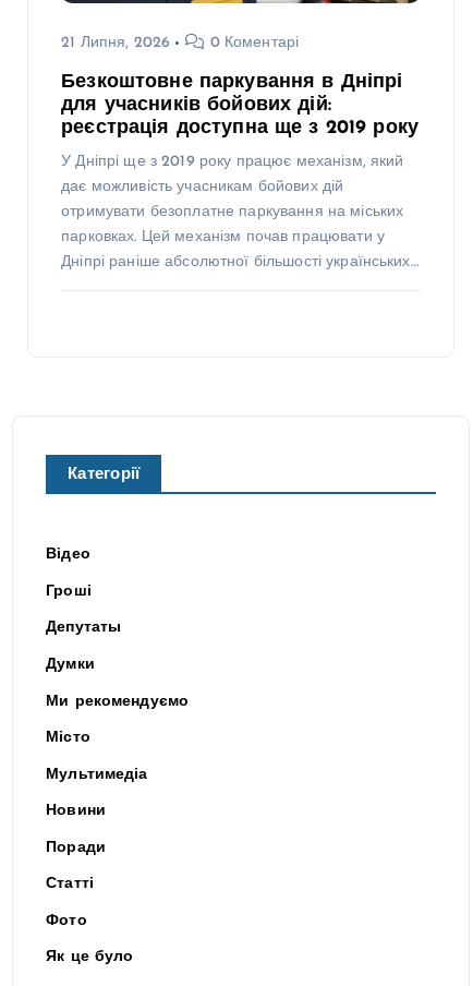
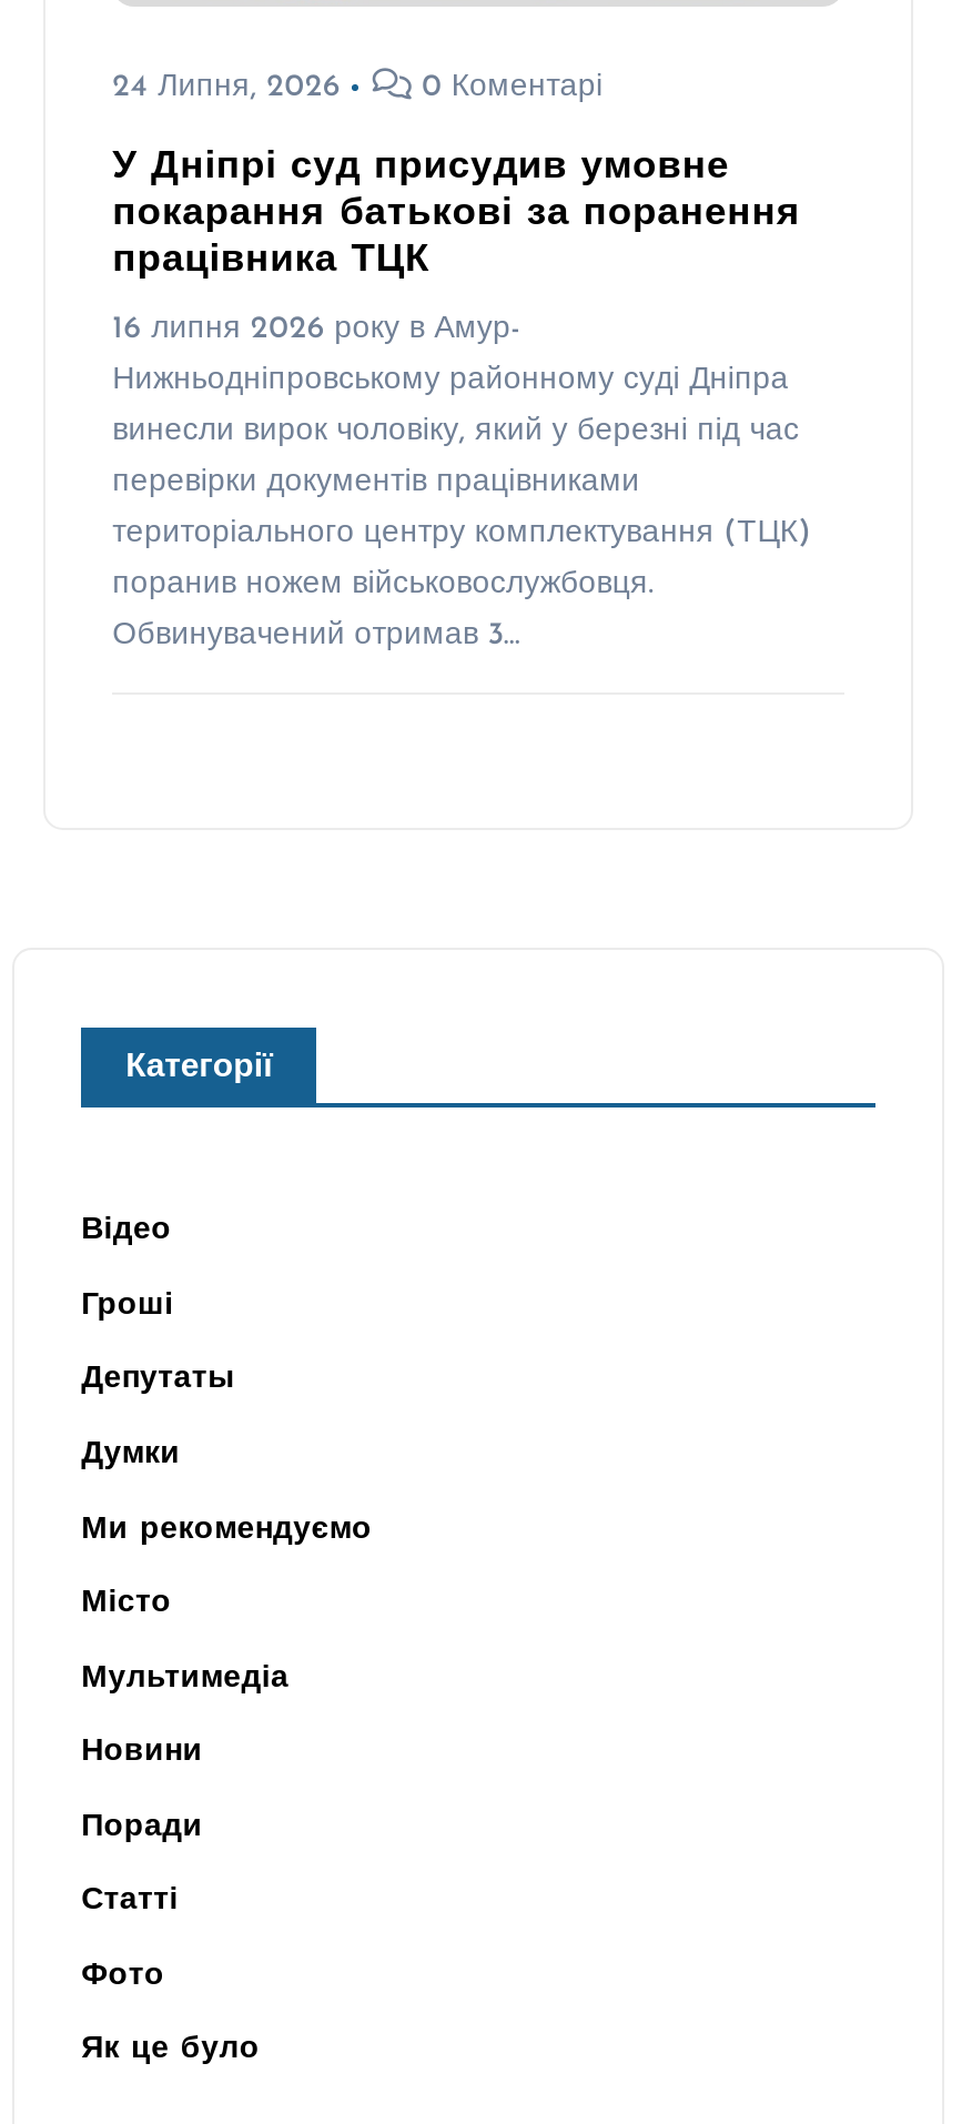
- 21 Липня, 2026
+ 24 Липня, 2026

- Безкоштовне паркування в Дніпрі
- для учасників бойових дій:
- реєстрація доступна ще з 2019 року
- У Дніпрі ще з 2019 року працює механізм, який
- дає можливість учасникам бойових дій
- отримувати безоплатне паркування на міських
- парковках. Цей механізм почав працювати у
- Дніпрі раніше абсолютної більшості українських…
+ У Дніпрі суд присудив умовне
+ покарання батькові за поранення
+ працівника ТЦК
+ 16 липня 2026 року в Амур-
+ Нижньодніпровському районному суді Дніпра
+ винесли вирок чоловіку, який у березні під час
+ перевірки документів працівниками
+ територіального центру комплектування (ТЦК)
+ поранив ножем військовослужбовця.
+ Обвинувачений отримав 3…
